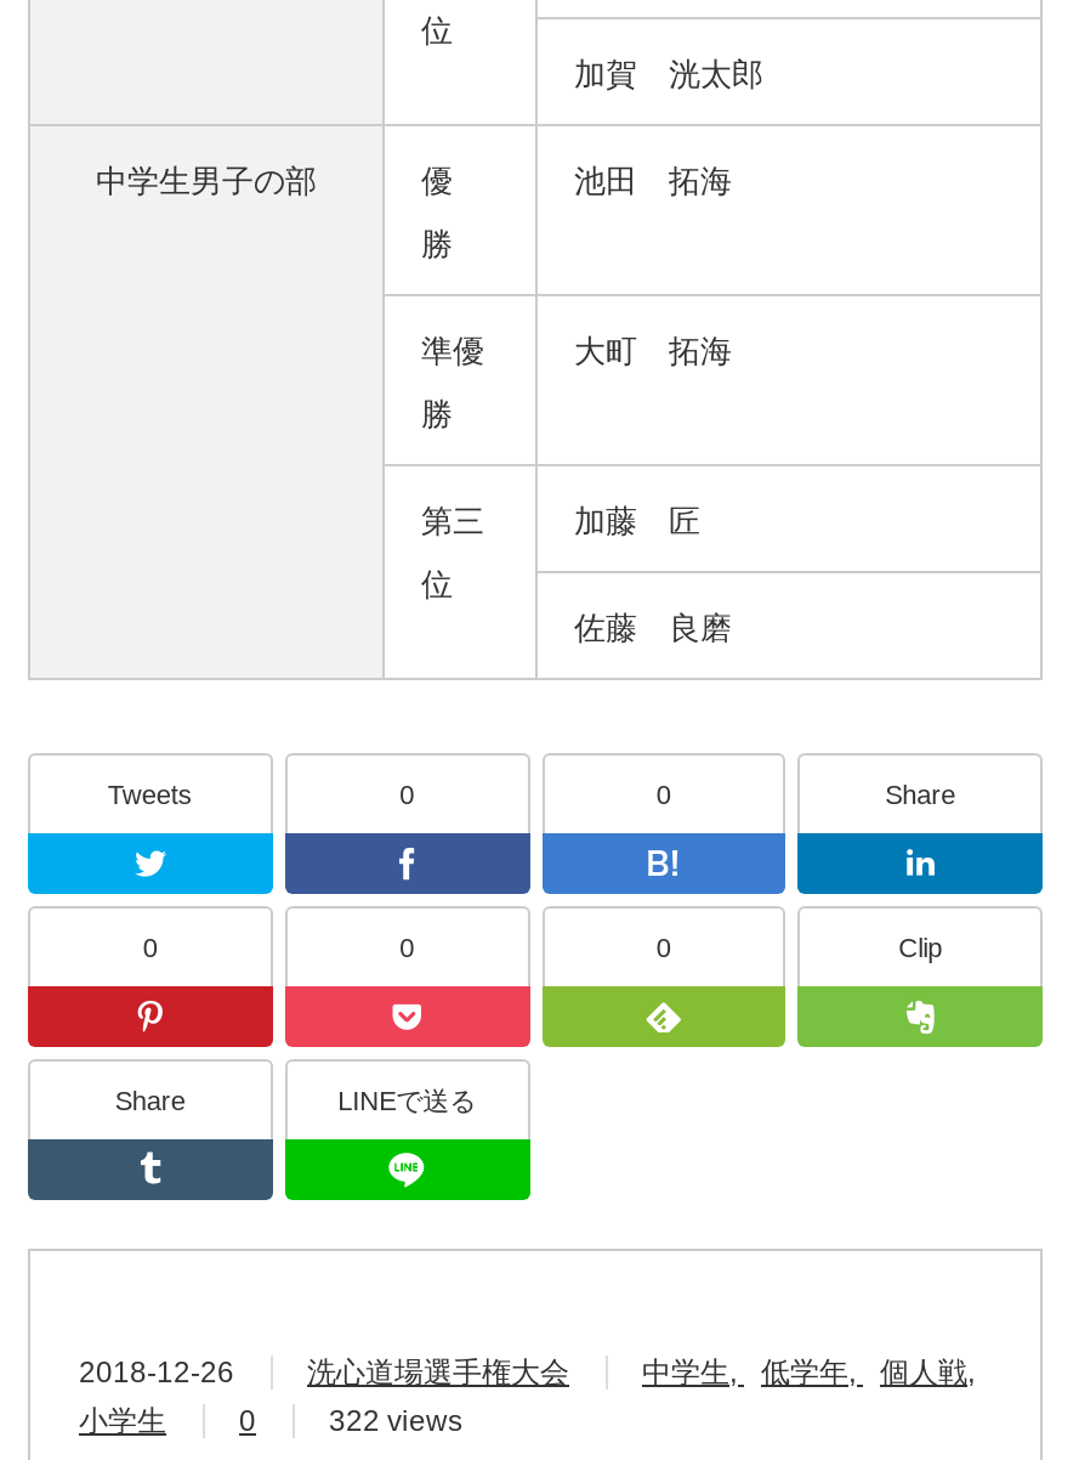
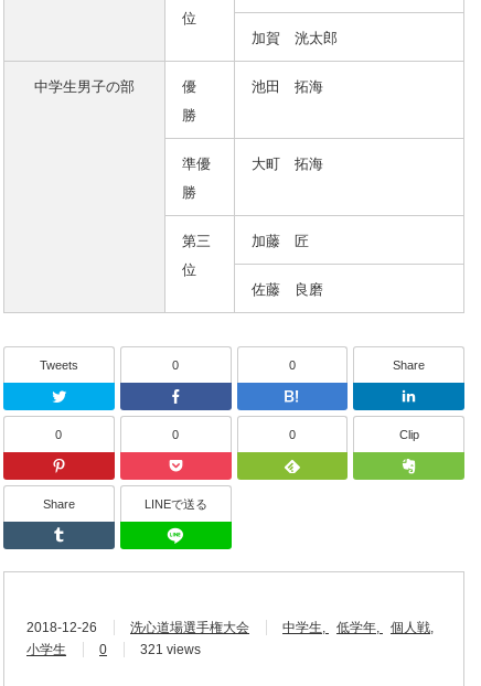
- 322 views
+ 321 views
